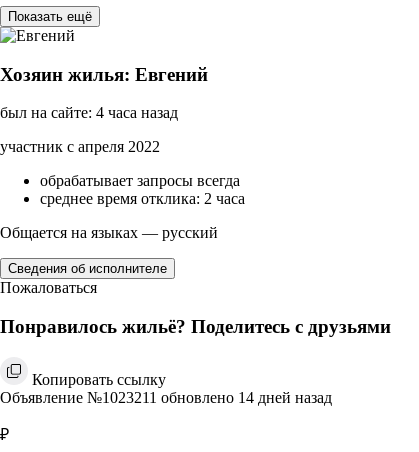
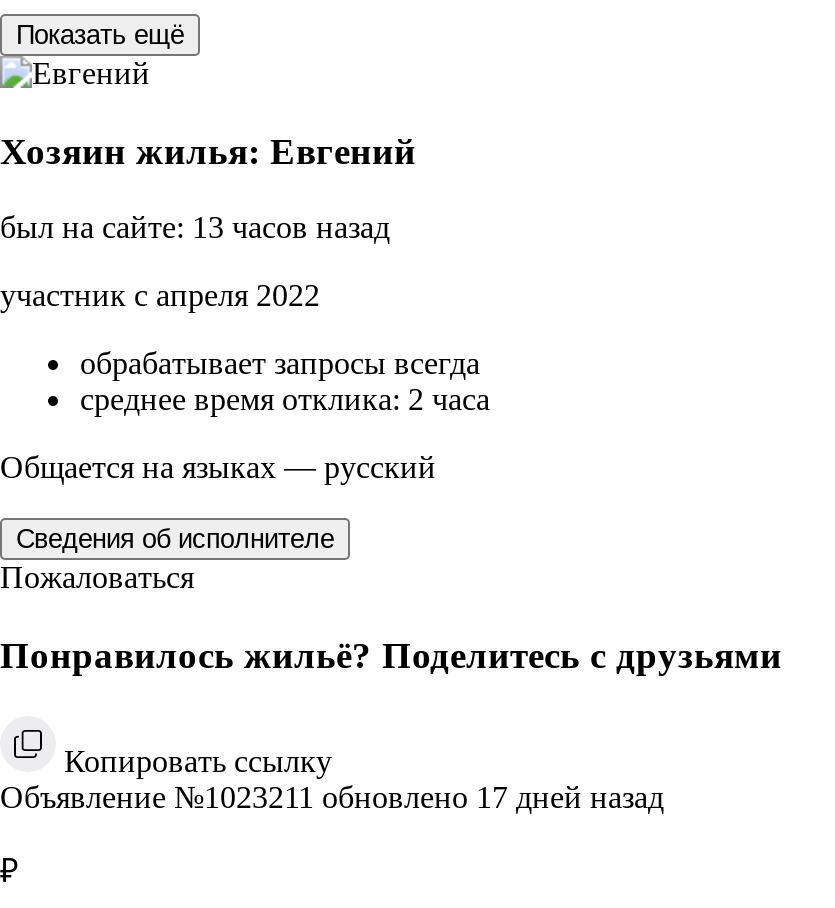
- был на сайте: 4 часа назад
+ был на сайте: 13 часов назад

- Объявление №1023211 обновлено 14 дней назад
+ Объявление №1023211 обновлено 17 дней назад
